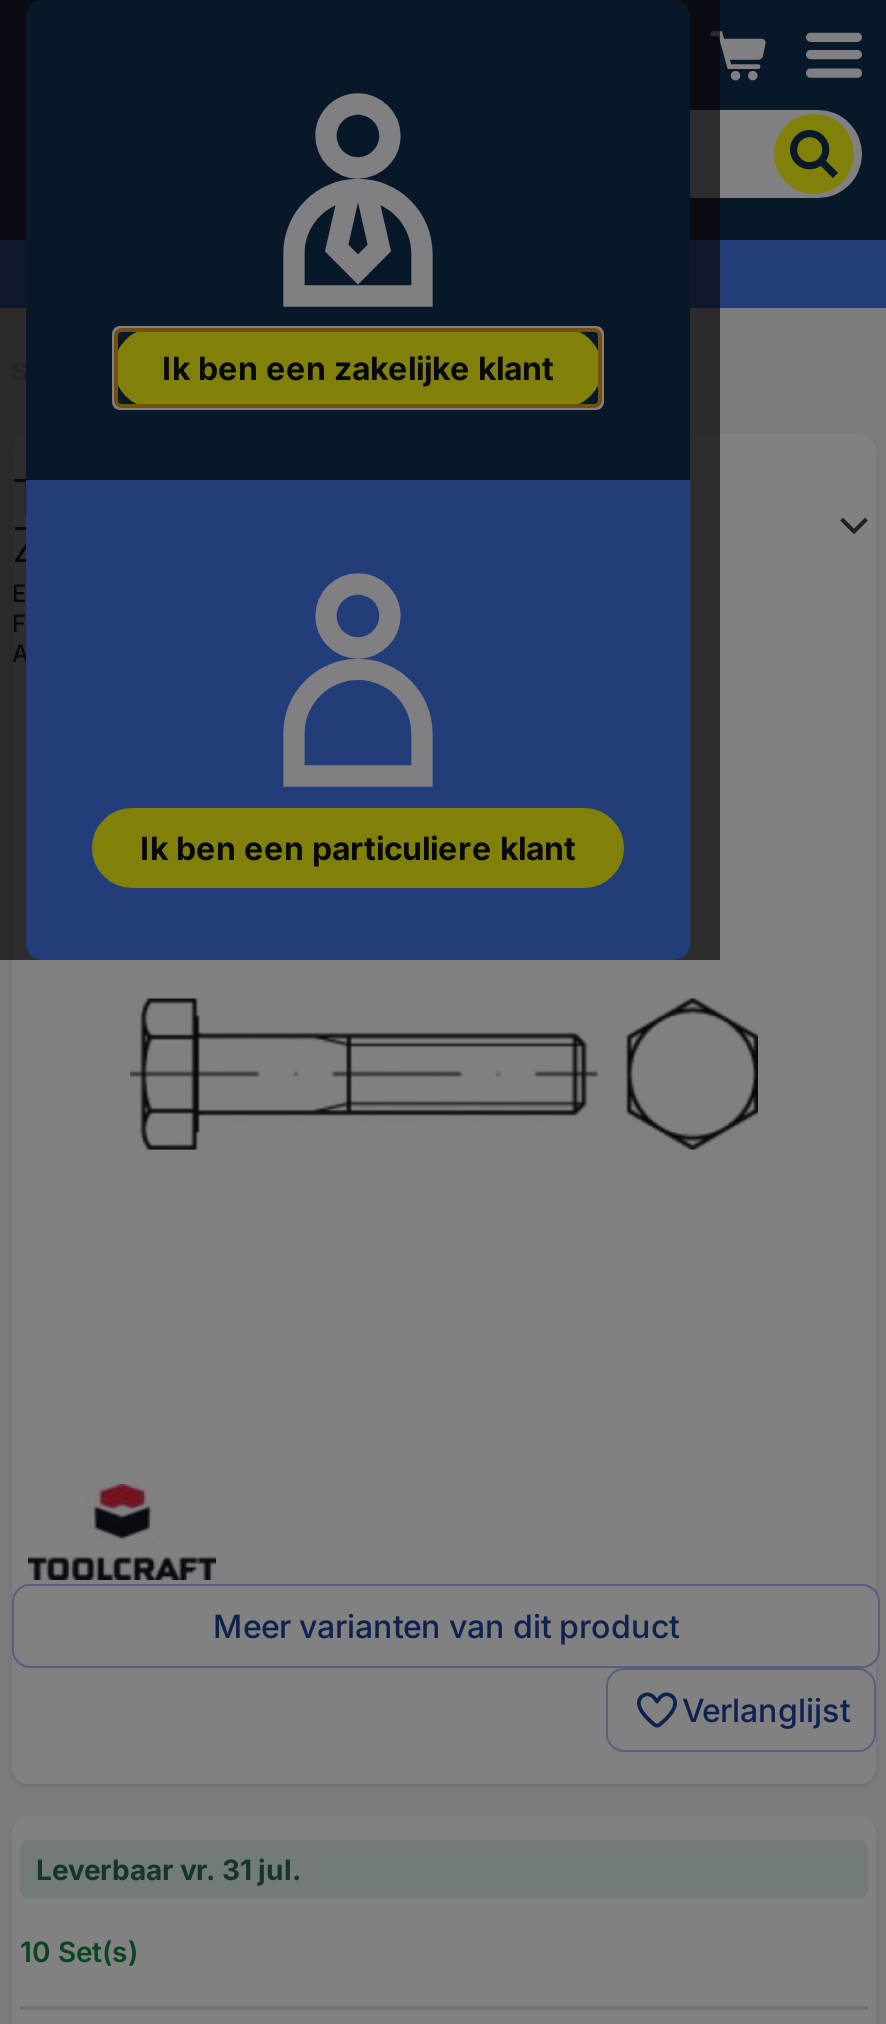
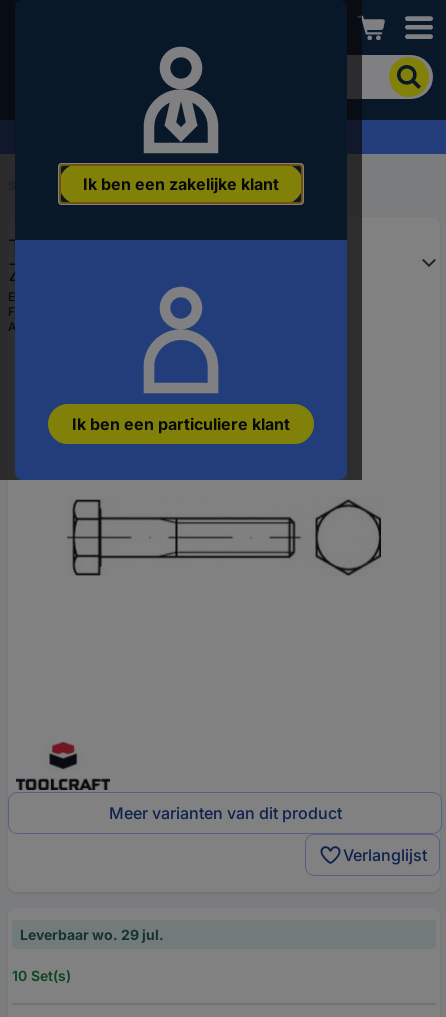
- Leverbaar vr. 31 jul.
+ Leverbaar wo. 29 jul.
